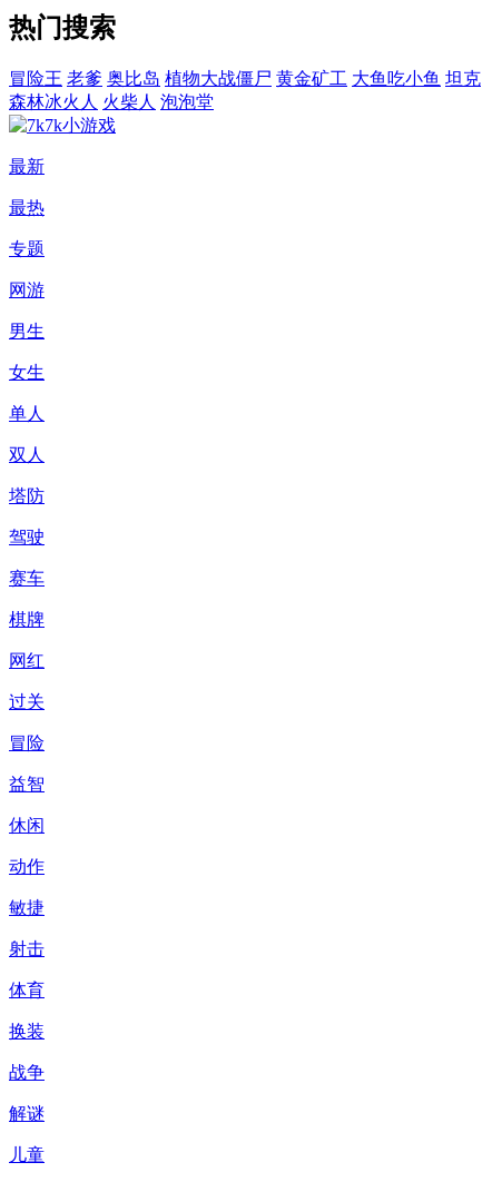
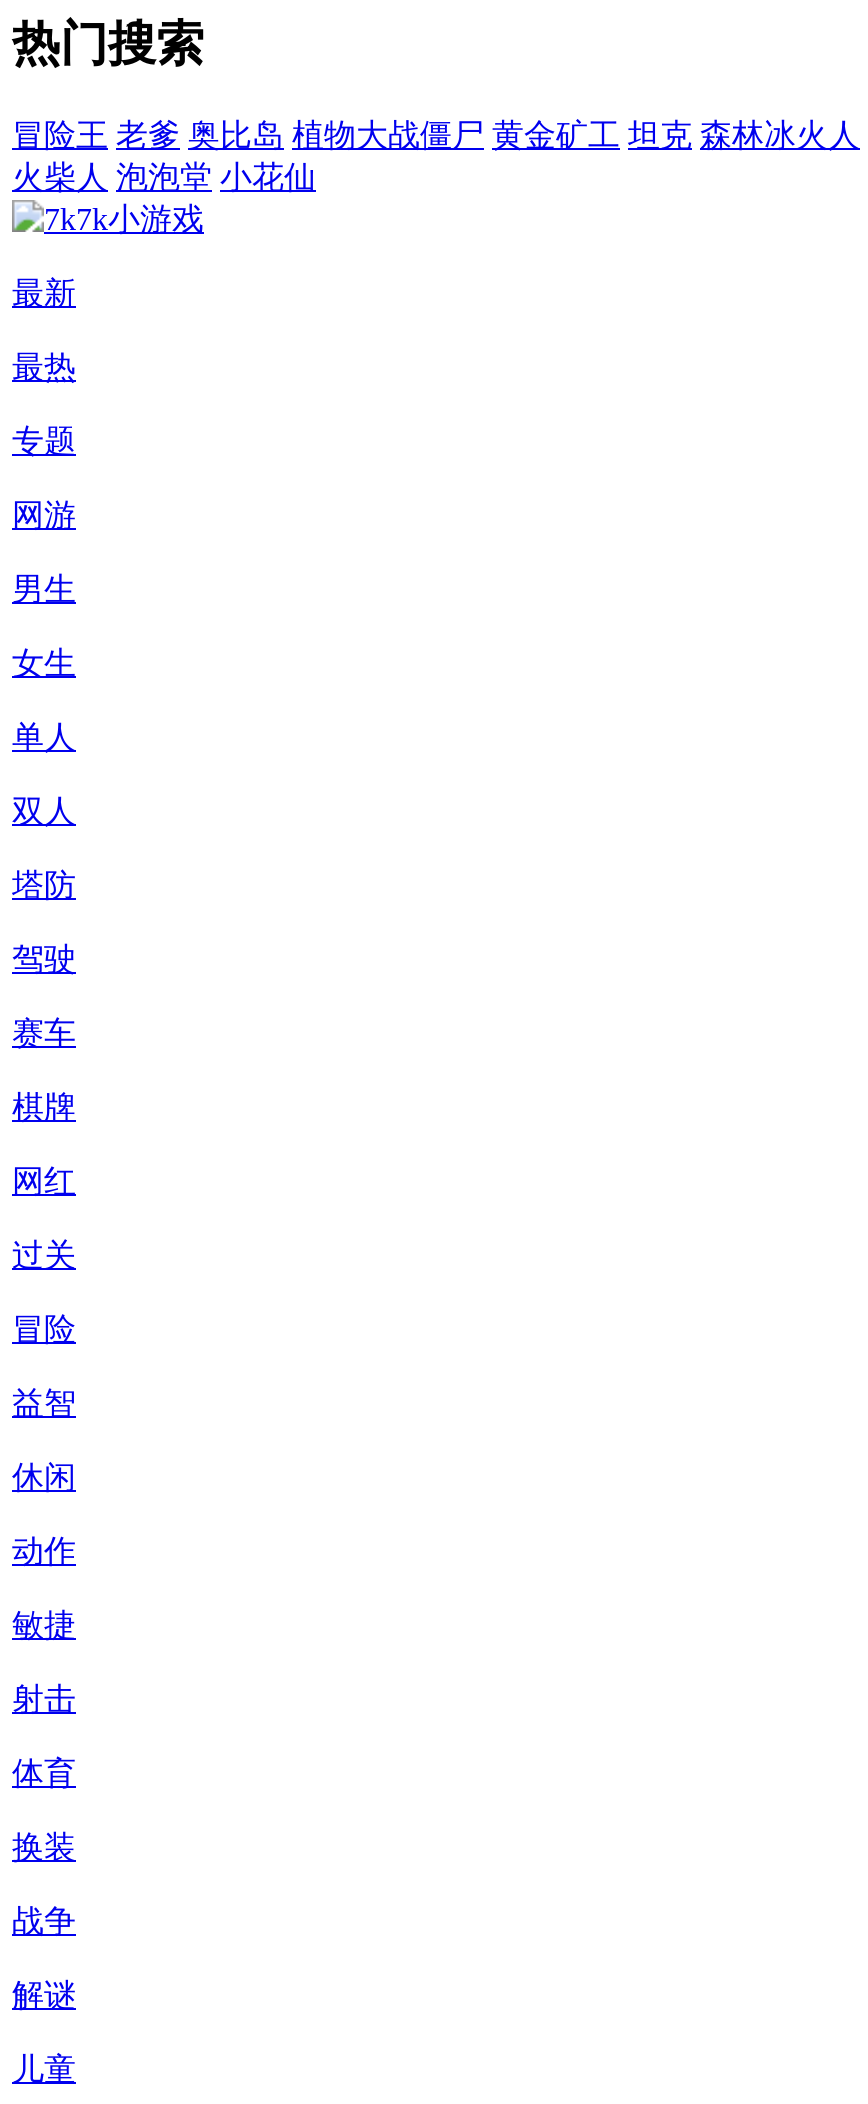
- 冒险王 老爹 奥比岛 植物大战僵尸 黄金矿工 大鱼吃小鱼 坦克
- 森林冰火人 火柴人 泡泡堂
+ 冒险王 老爹 奥比岛 植物大战僵尸 黄金矿工 坦克 森林冰火人
+ 火柴人 泡泡堂 小花仙
